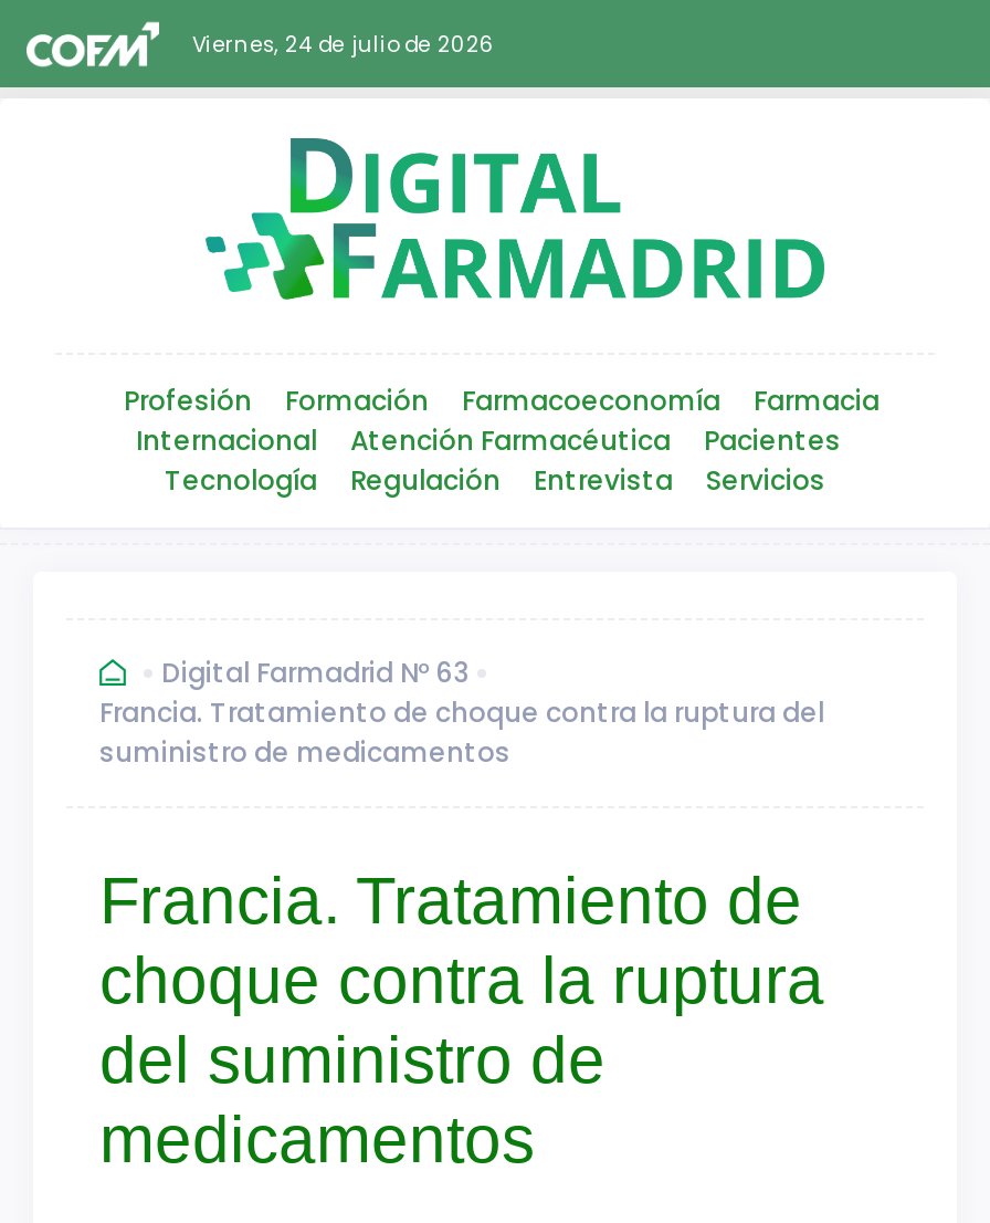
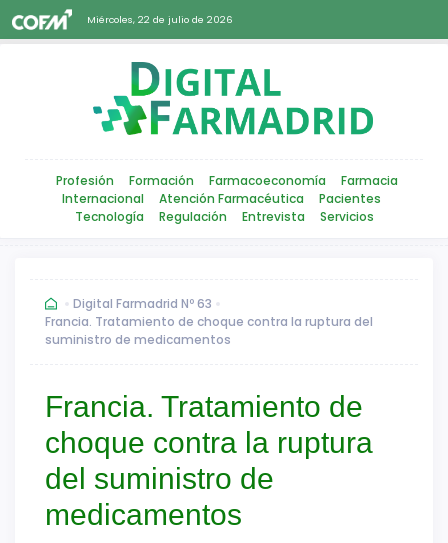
- Viernes, 24 de julio de 2026
+ Miércoles, 22 de julio de 2026
